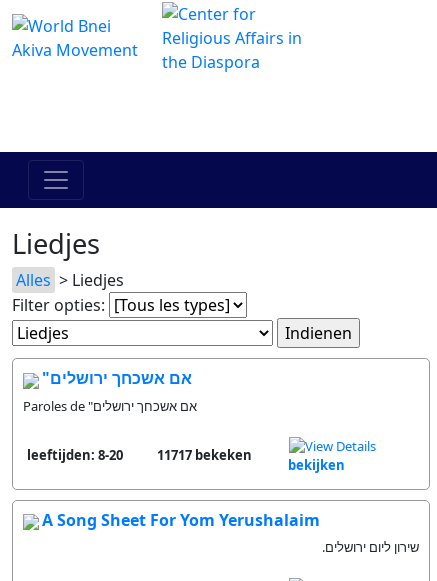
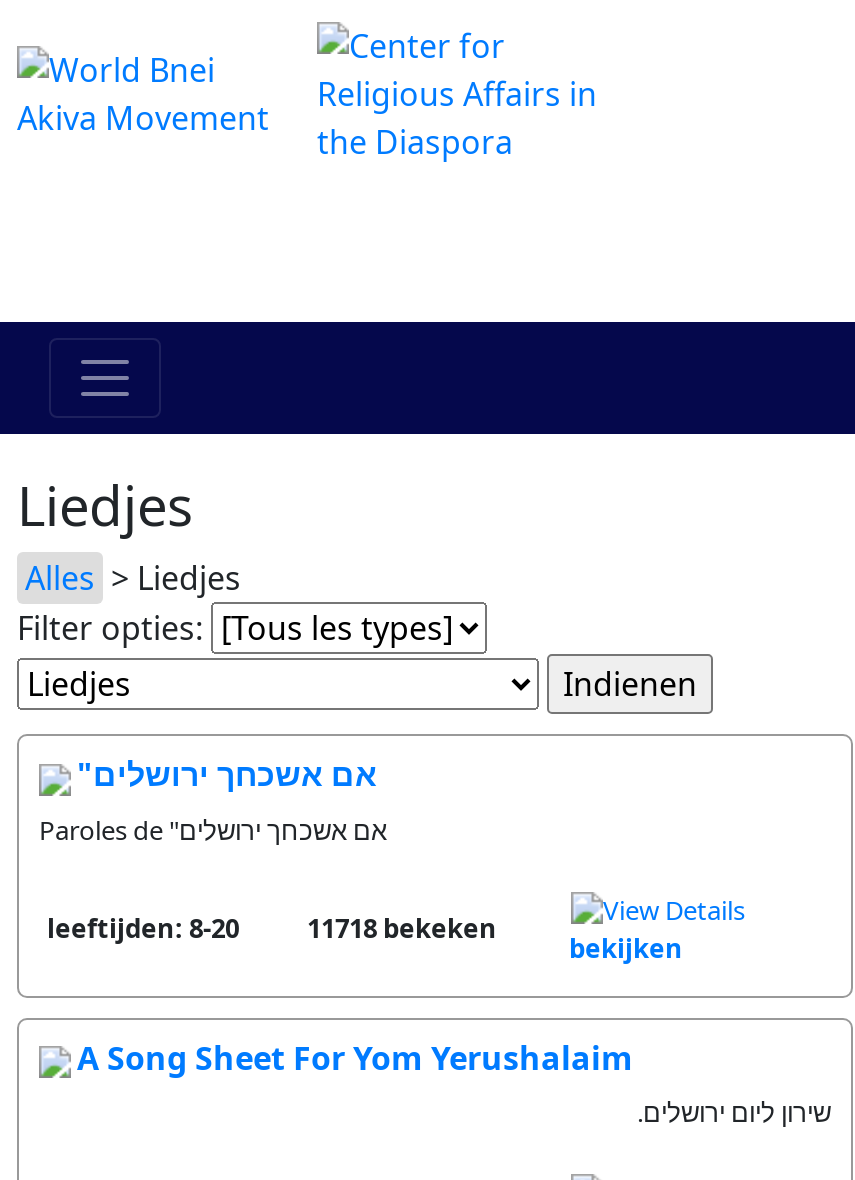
- leeftijden: 8-20 11717 bekeken
+ leeftijden: 8-20 11718 bekeken
